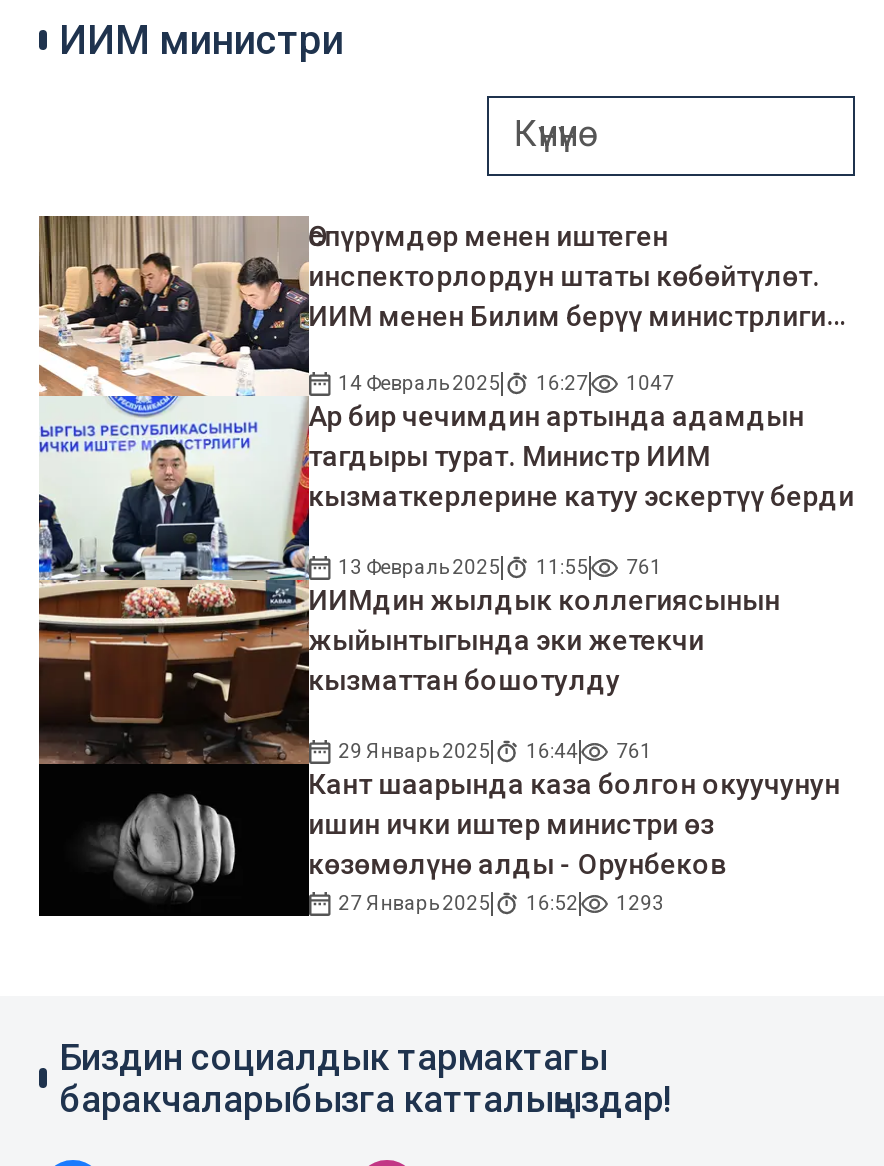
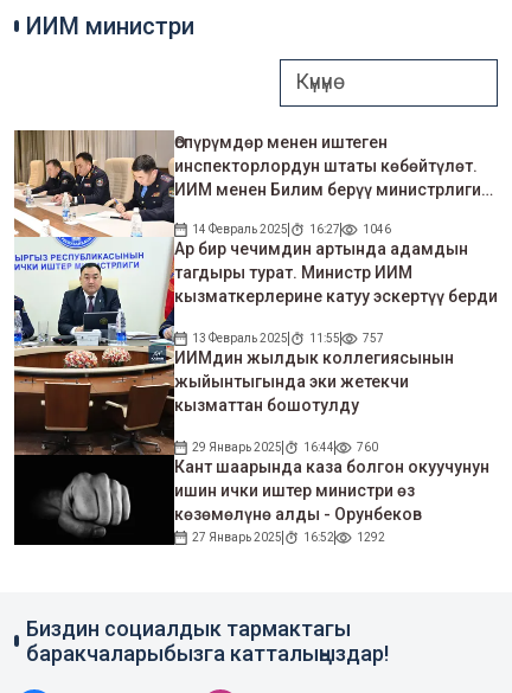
- 14 Февраль 2025 16:27 1047
+ 14 Февраль 2025 16:27 1046

- 13 Февраль 2025 11:55 761
+ 13 Февраль 2025 11:55 757

- 29 Январь 2025 16:44 761
+ 29 Январь 2025 16:44 760

- 27 Январь 2025 16:52 1293
+ 27 Январь 2025 16:52 1292
